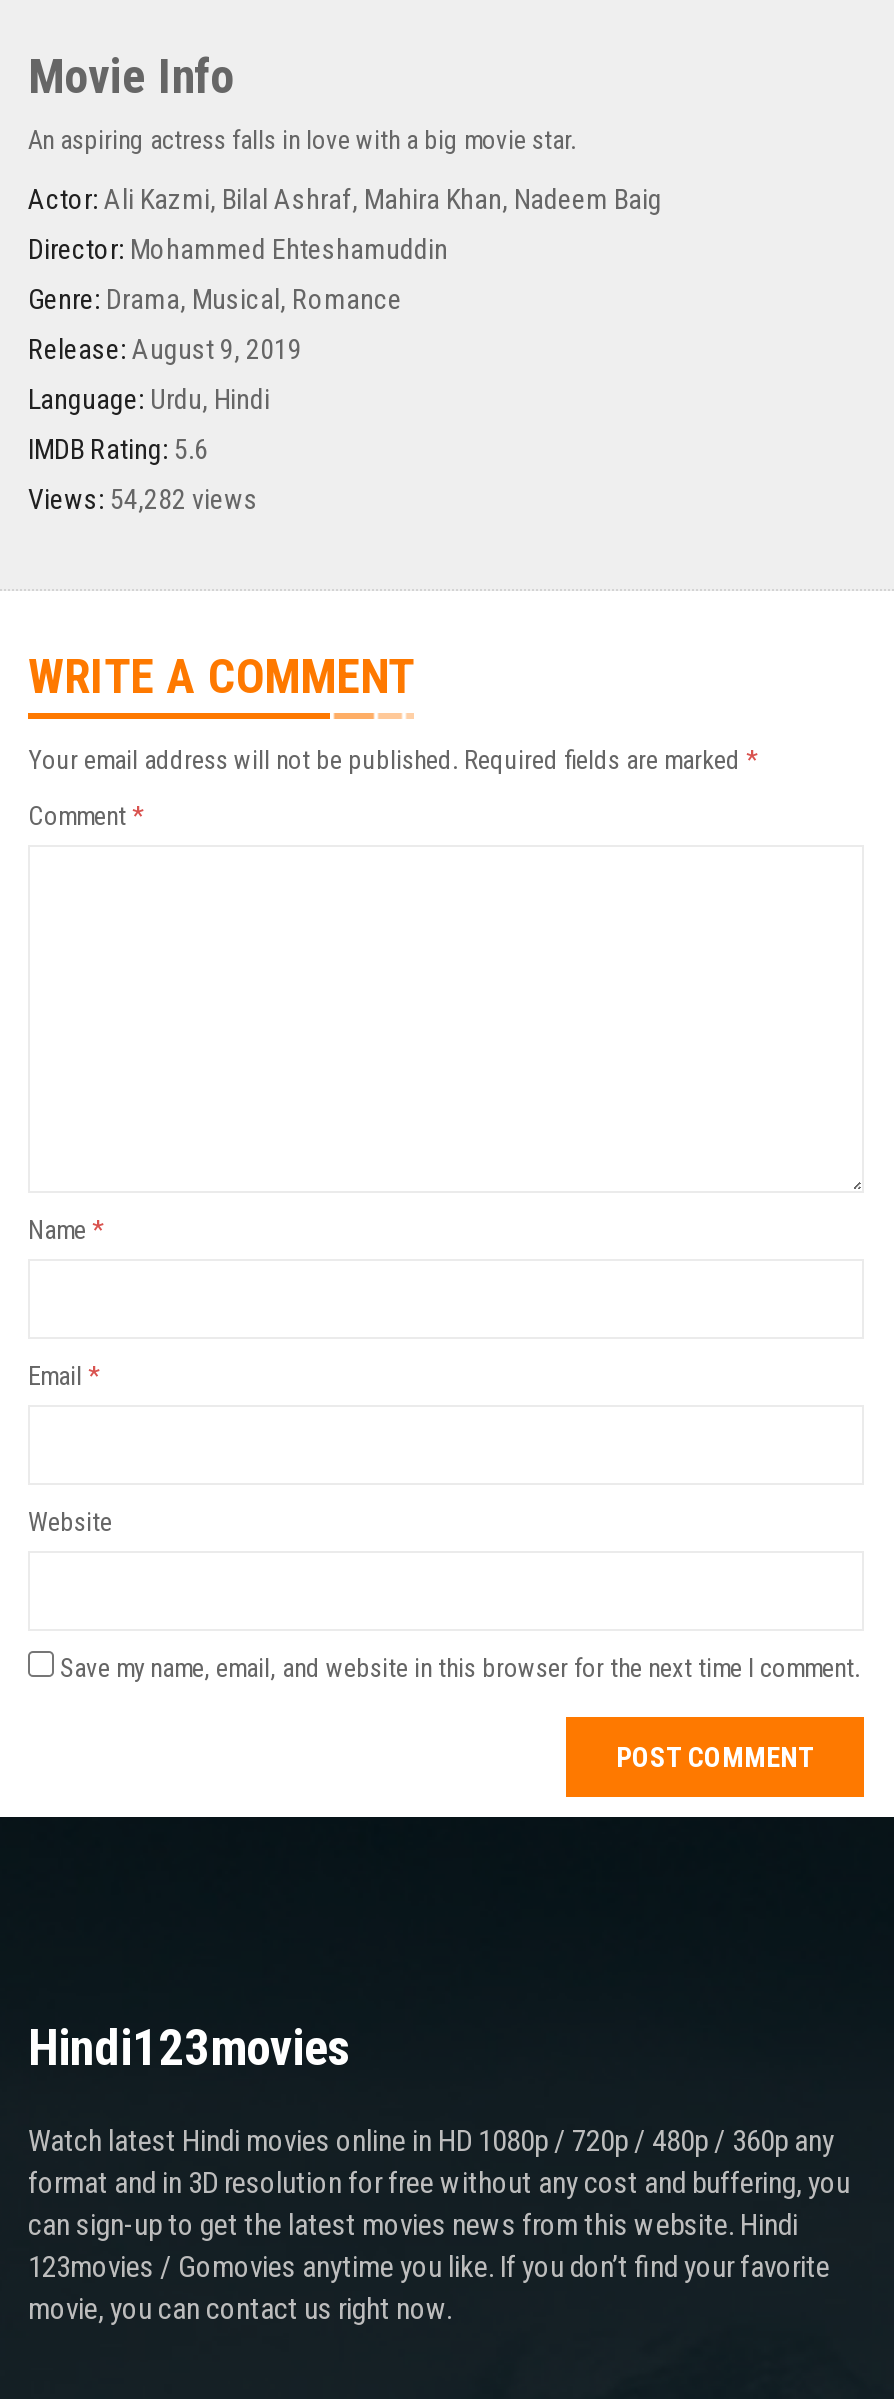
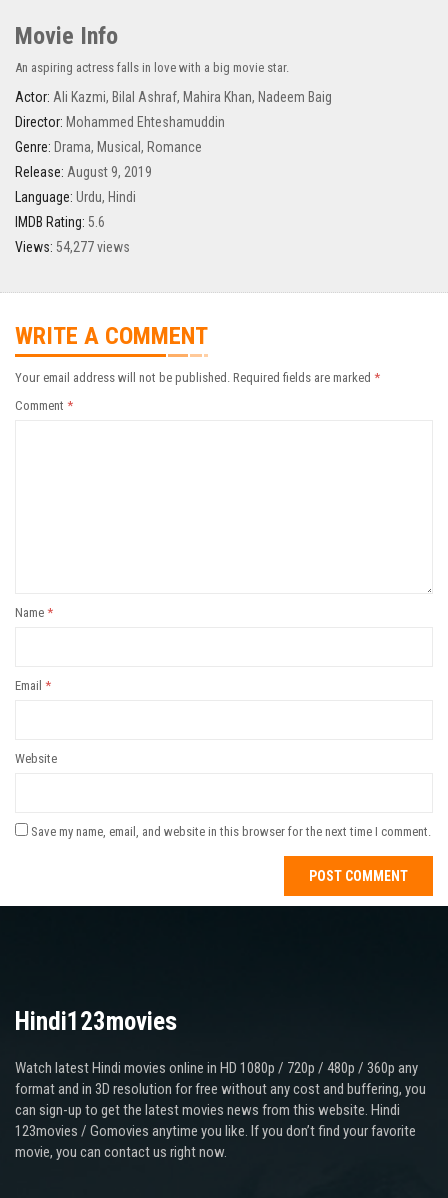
- Views: 54,282 views
+ Views: 54,277 views
